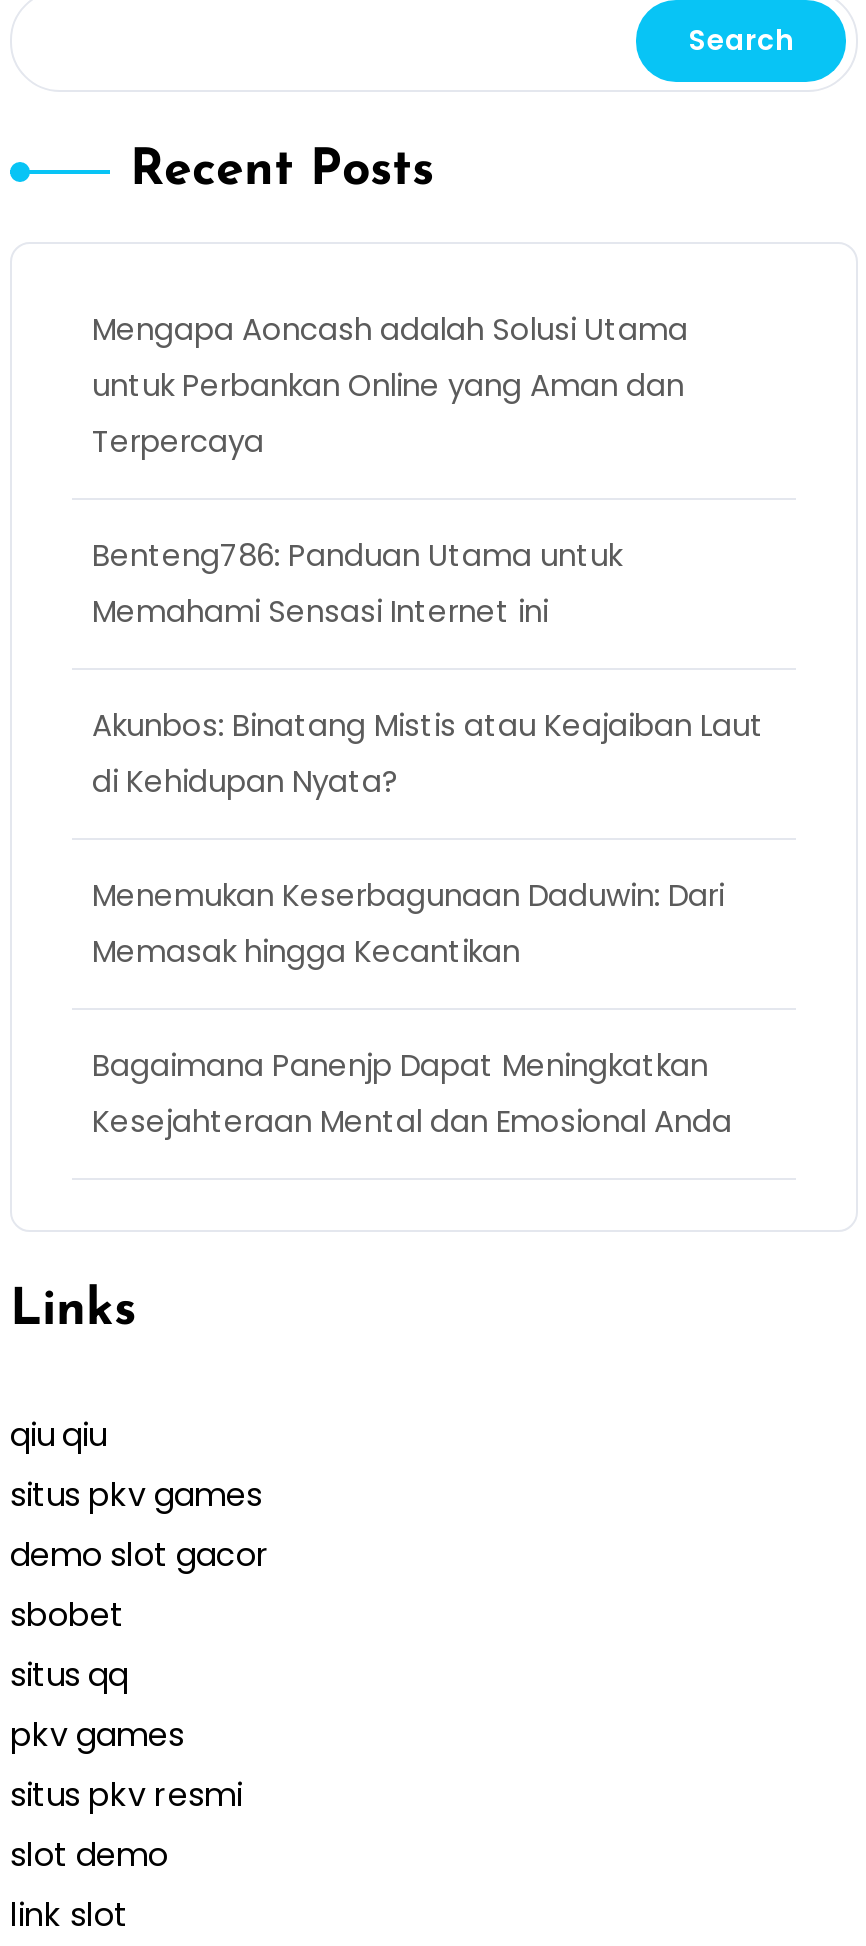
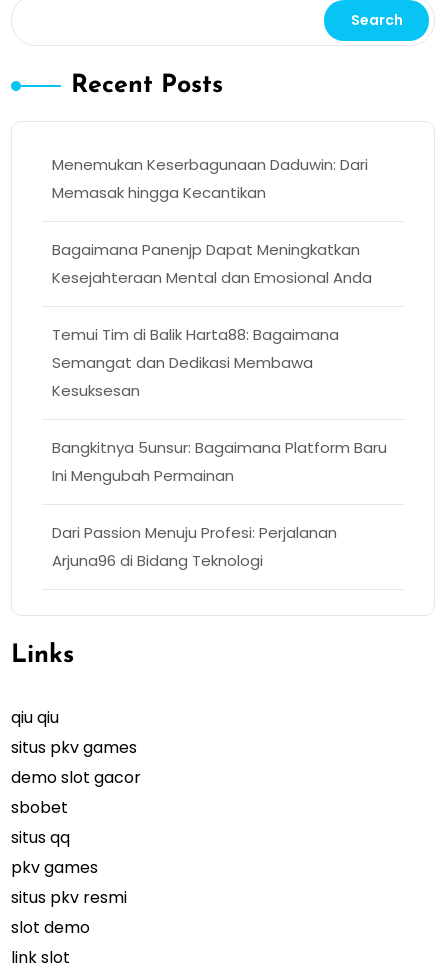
- Mengapa Aoncash adalah Solusi Utama
- untuk Perbankan Online yang Aman dan
- Terpercaya
- Benteng786: Panduan Utama untuk
- Memahami Sensasi Internet ini
- Akunbos: Binatang Mistis atau Keajaiban Laut
- di Kehidupan Nyata?

moved up: Menemukan Keserbagunaan Daduwin: Dari | Memasak hingga Kecantikan | Bagaimana Panenjp Dapat Meningkatkan | Kesejahteraan Mental dan Emosional Anda

+ Temui Tim di Balik Harta88: Bagaimana
+ Semangat dan Dedikasi Membawa
+ Kesuksesan
+ Bangkitnya 5unsur: Bagaimana Platform Baru
+ Ini Mengubah Permainan
+ Dari Passion Menuju Profesi: Perjalanan
+ Arjuna96 di Bidang Teknologi
